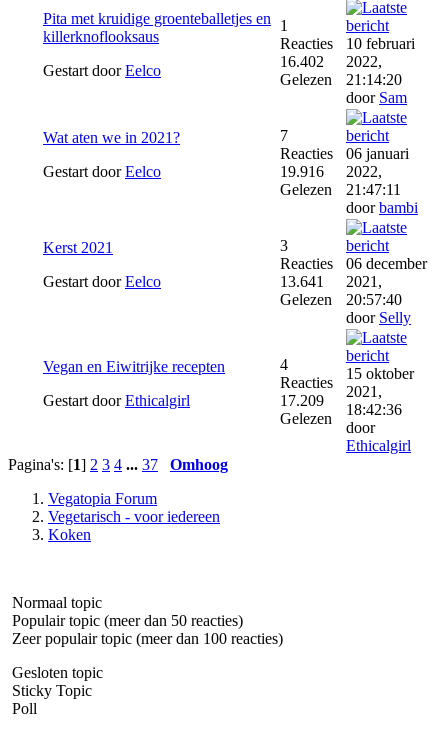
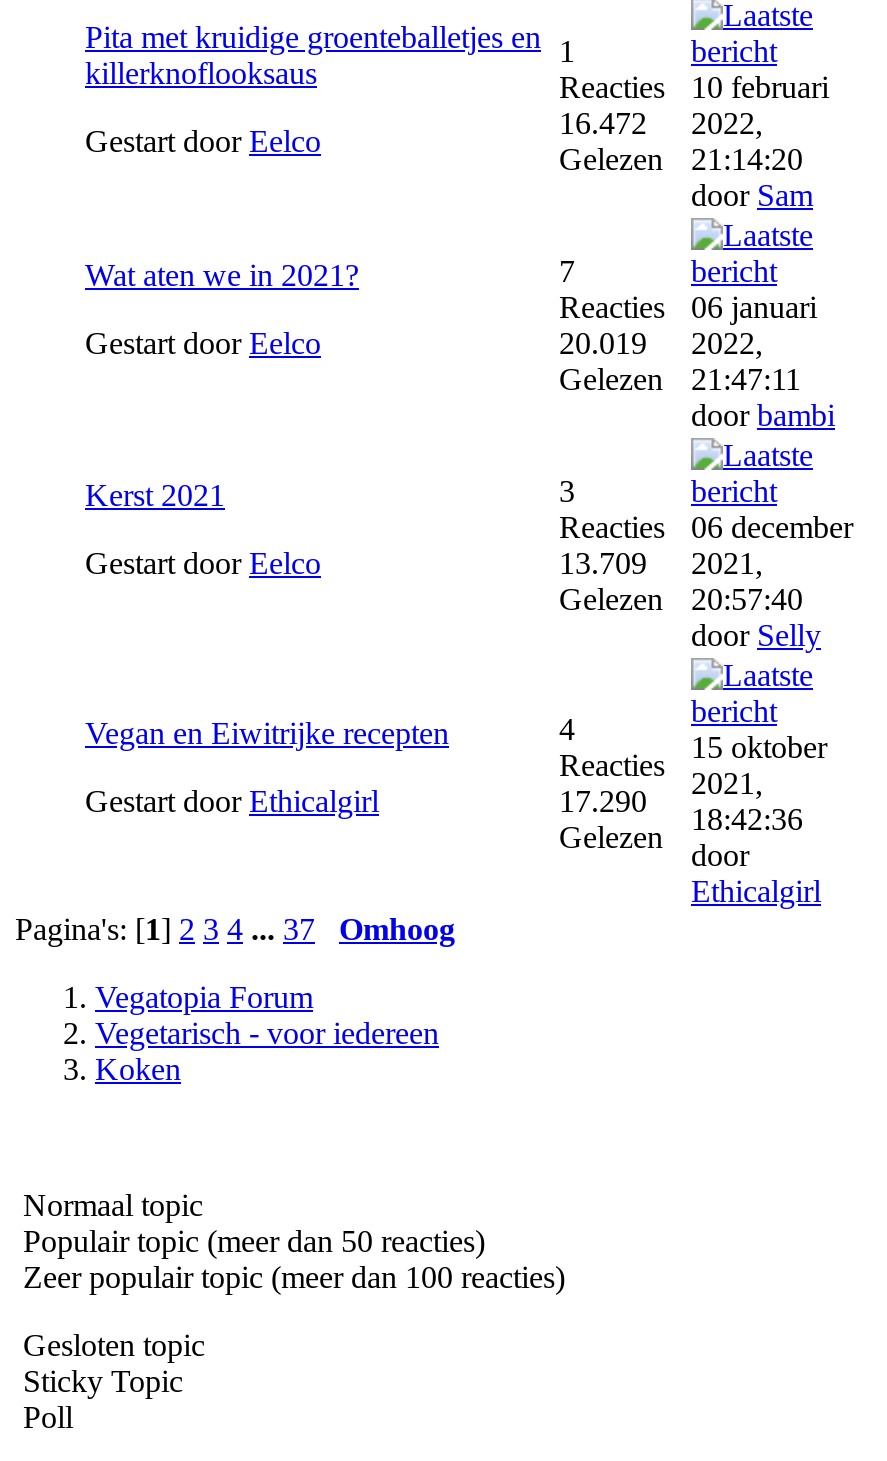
- 16.402 2022,
+ 16.472 2022,

- 19.916 2022,
+ 20.019 2022,

- 13.641 2021,
+ 13.709 2021,

- 17.209
+ 17.290
